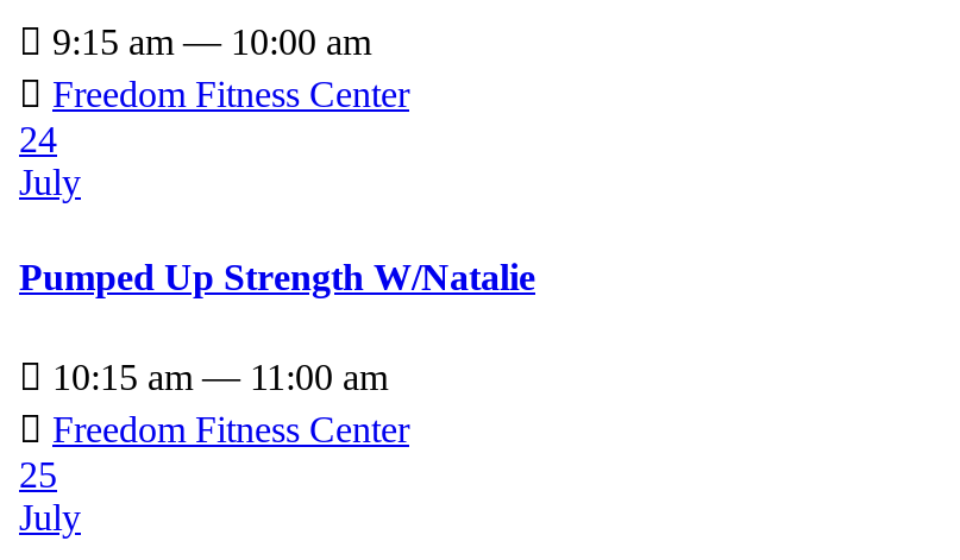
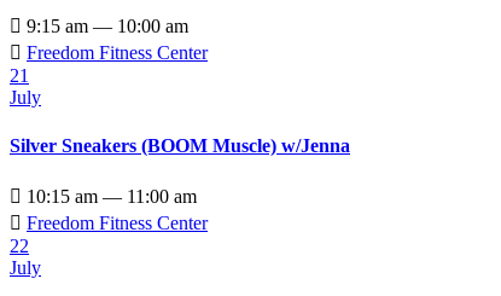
- 24
+ 21

- Pumped Up Strength W/Natalie
+ Silver Sneakers (BOOM Muscle) w/Jenna

- 25
+ 22
